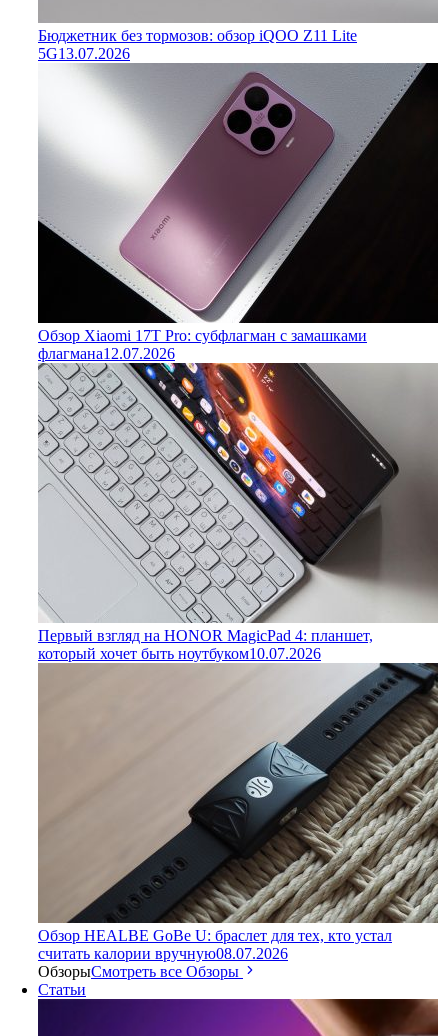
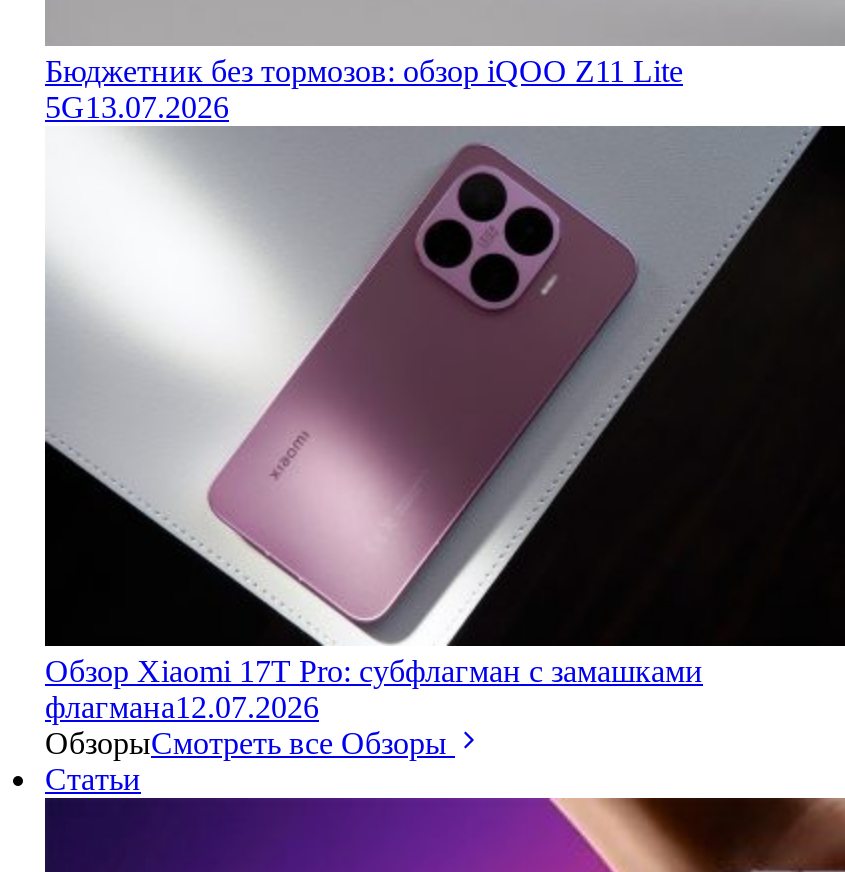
- [image]
- Первый взгляд на HONOR MagicPad 4: планшет,
- который хочет быть ноутбуком 10.07.2026

- [image]
- Обзор HEALBE GoBe U: браслет для тех, кто устал
- считать калории вручную08.07.2026
